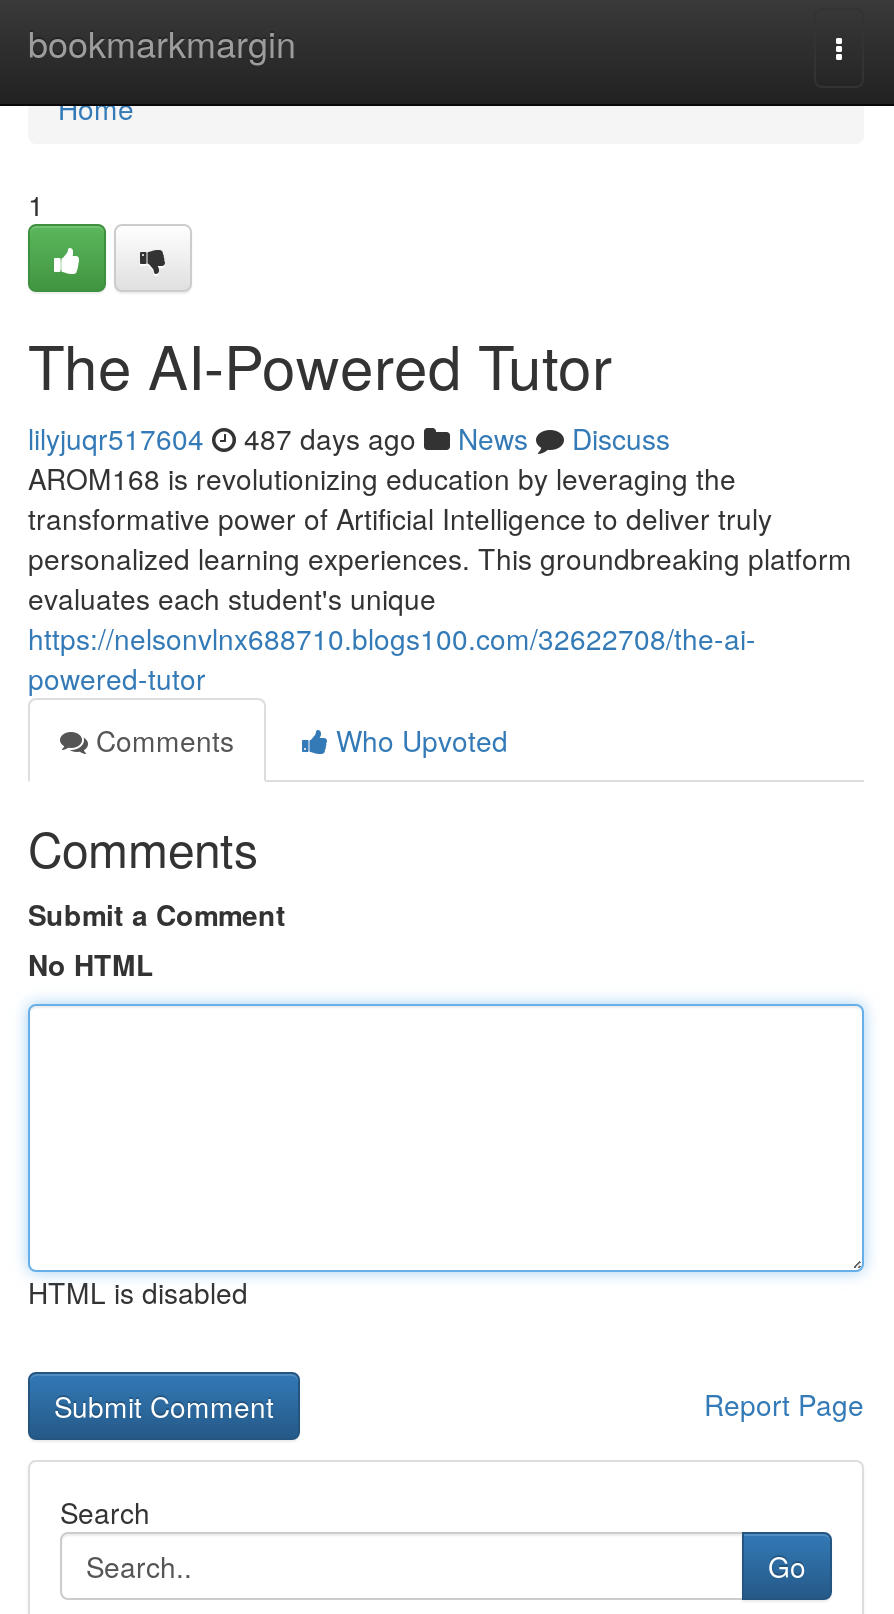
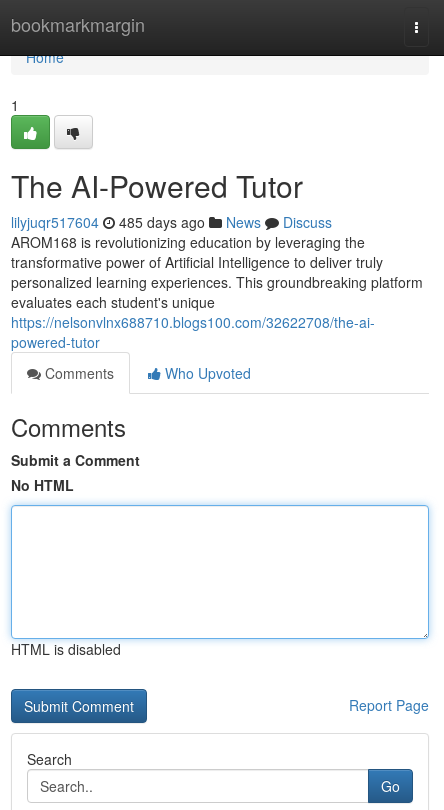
- lilyjuqr517604 487 days ago News Discuss
+ lilyjuqr517604 485 days ago News Discuss
